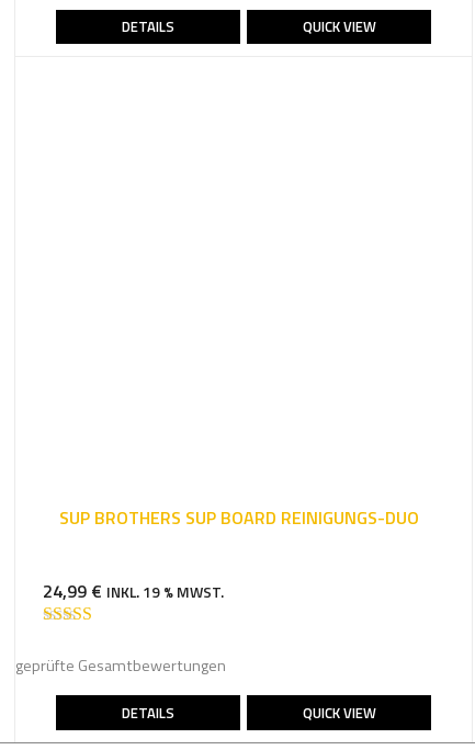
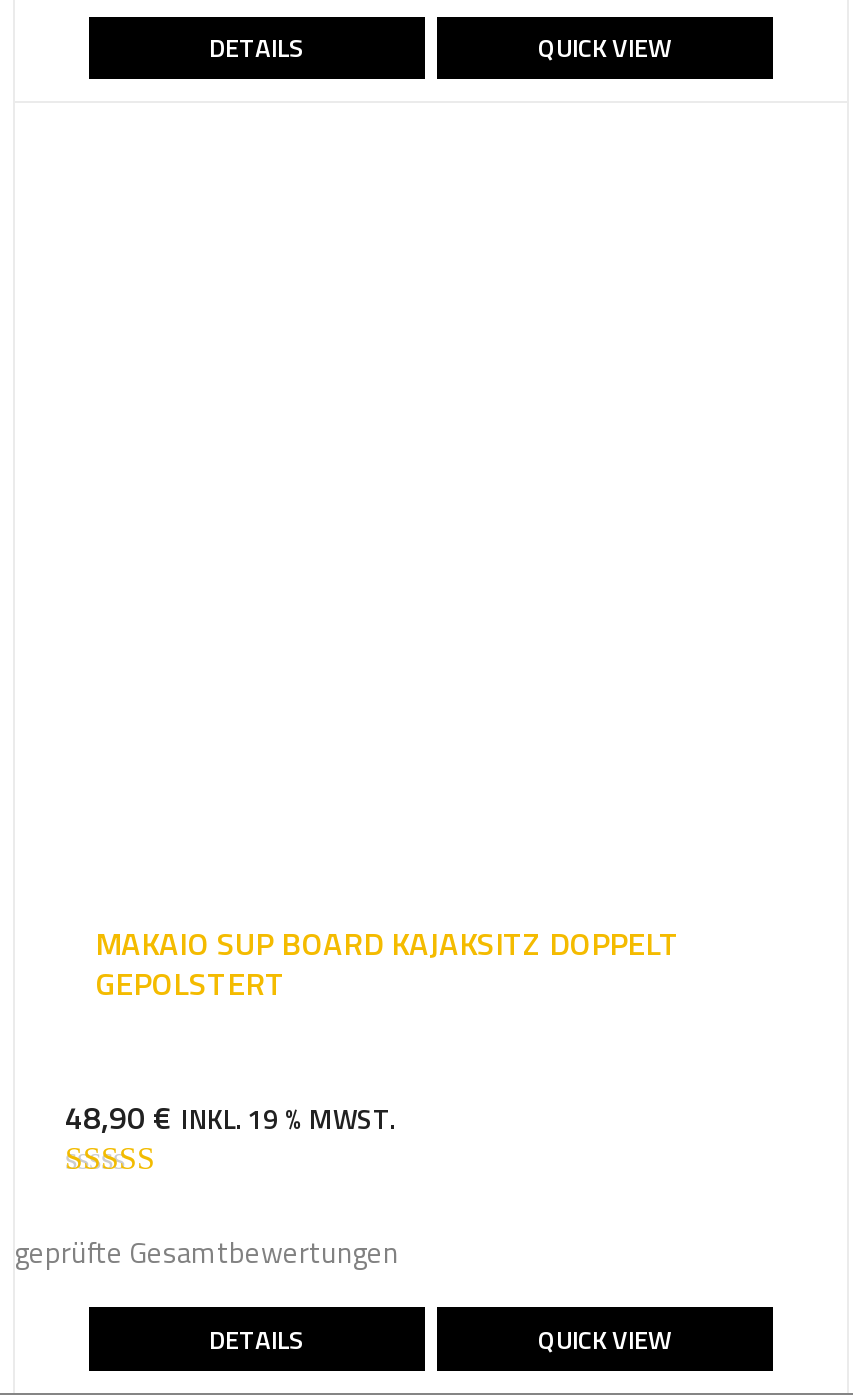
- SUP BROTHERS SUP BOARD REINIGUNGS-DUO
+ MAKAIO SUP BOARD KAJAKSITZ DOPPELT
+ GEPOLSTERT

- 24,99 € INKL. 19 % MWST.
+ 48,90 € INKL. 19 % MWST.
